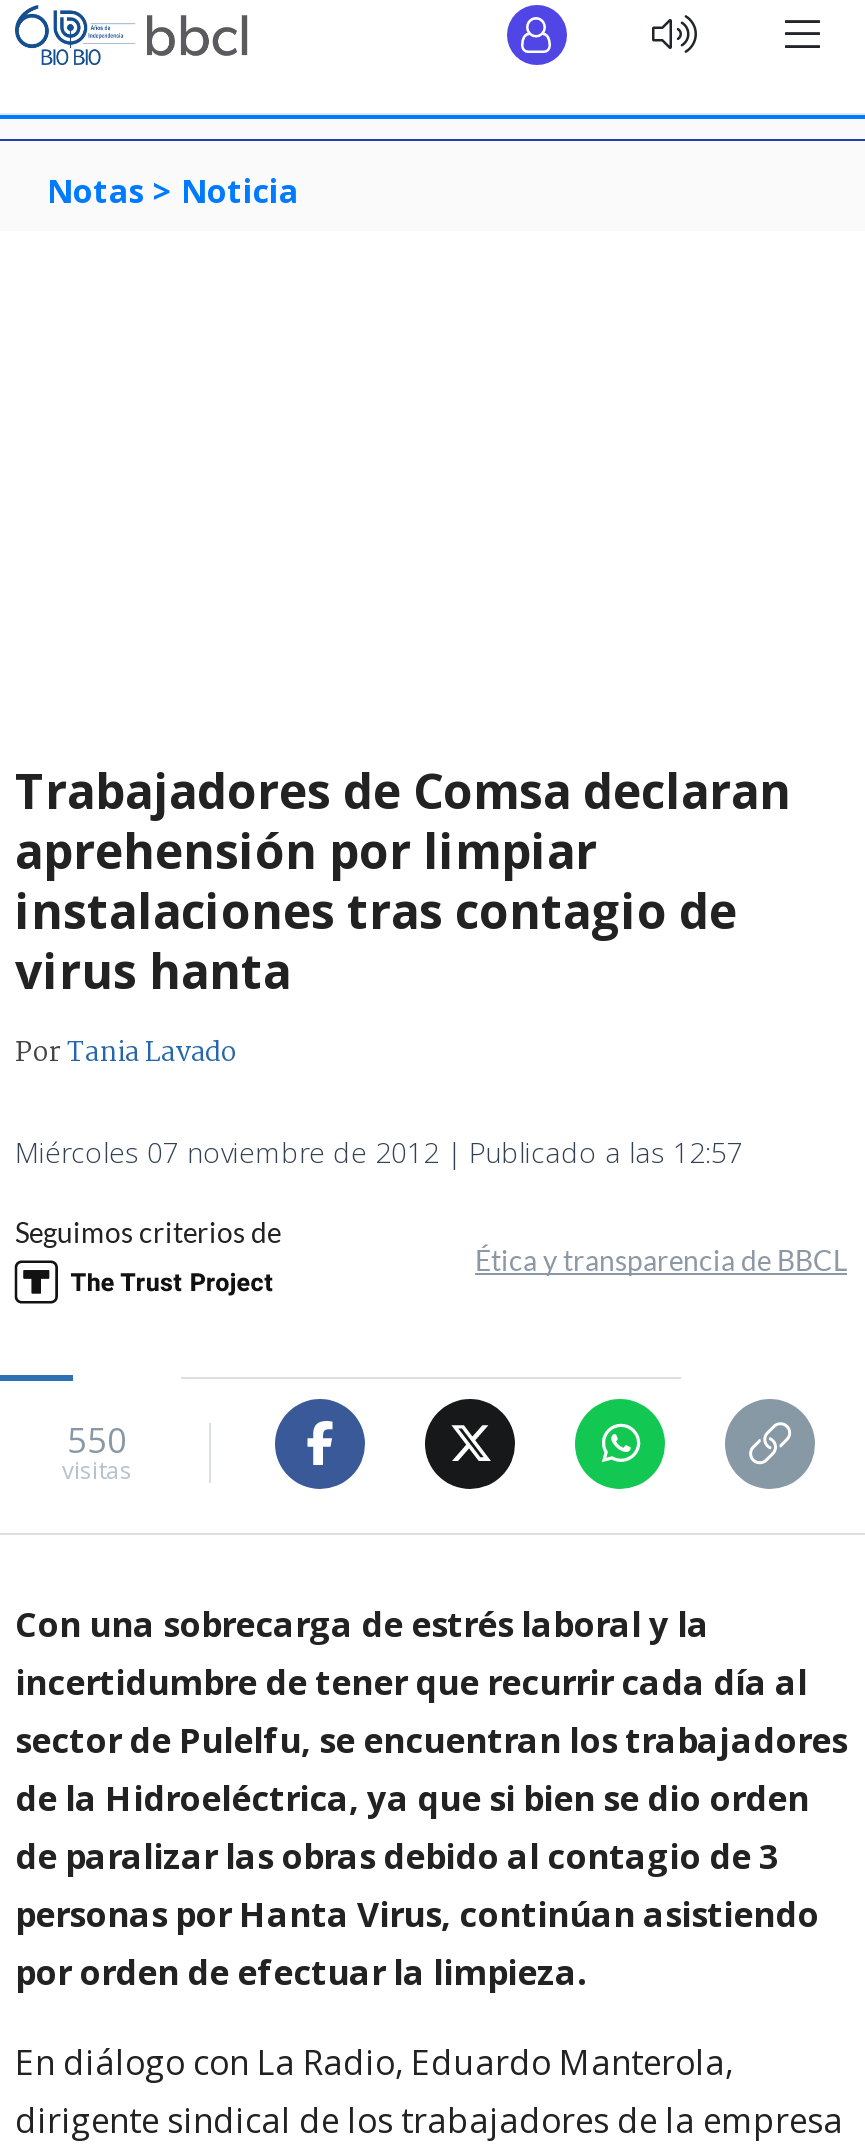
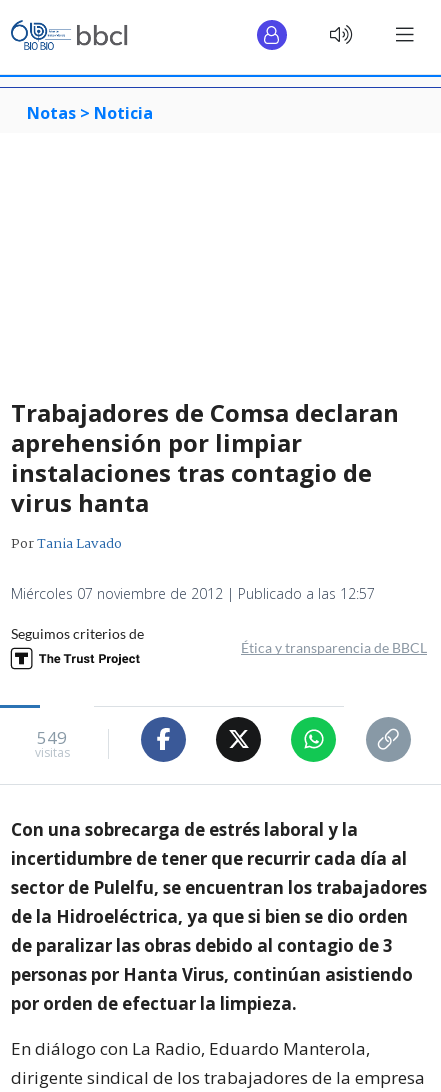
- 550
+ 549
